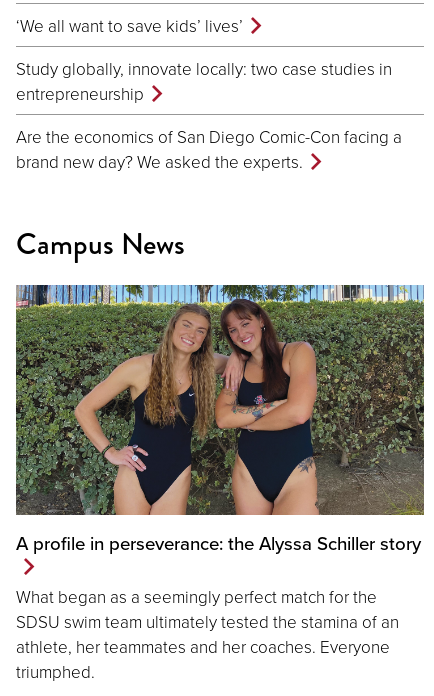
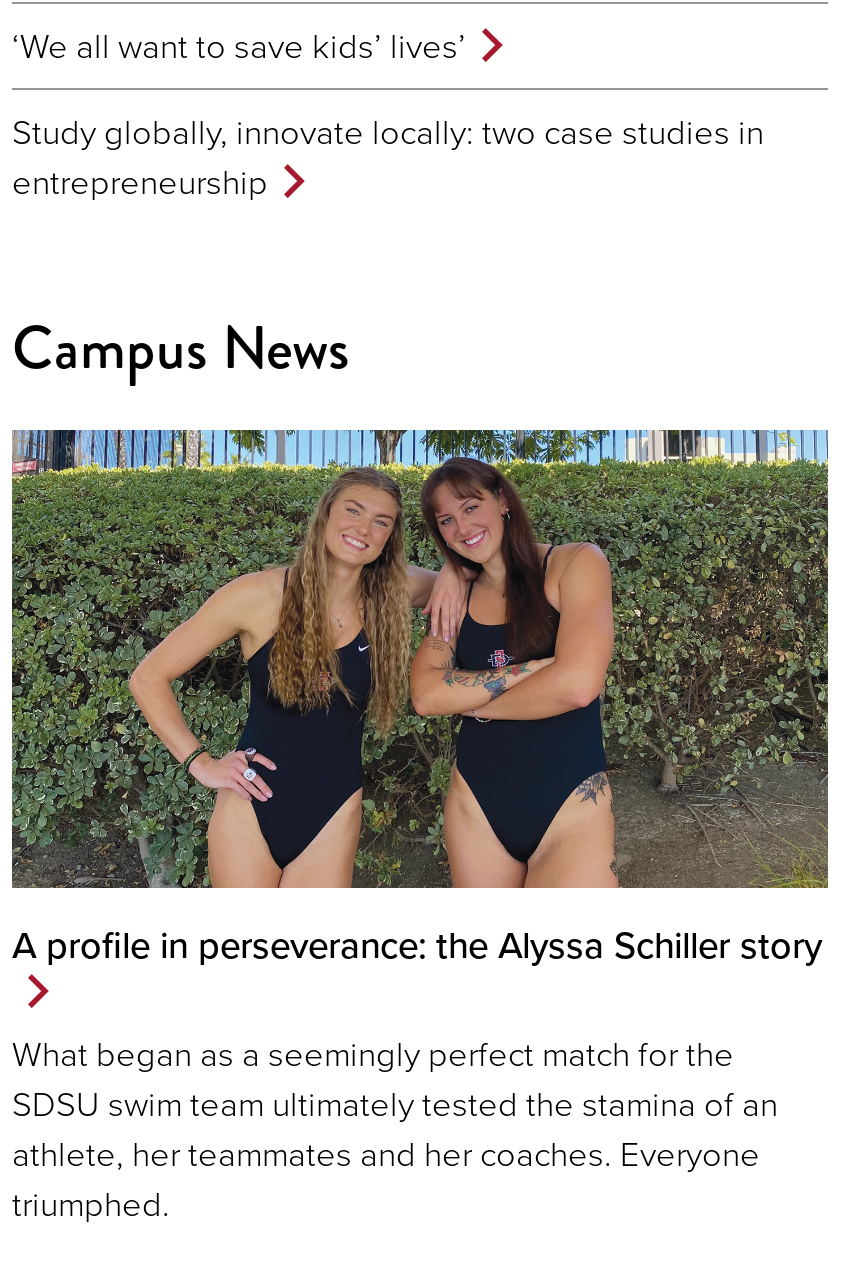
- Are the economics of San Diego Comic-Con facing a
- brand new day? We asked the experts.
